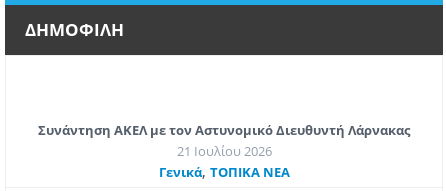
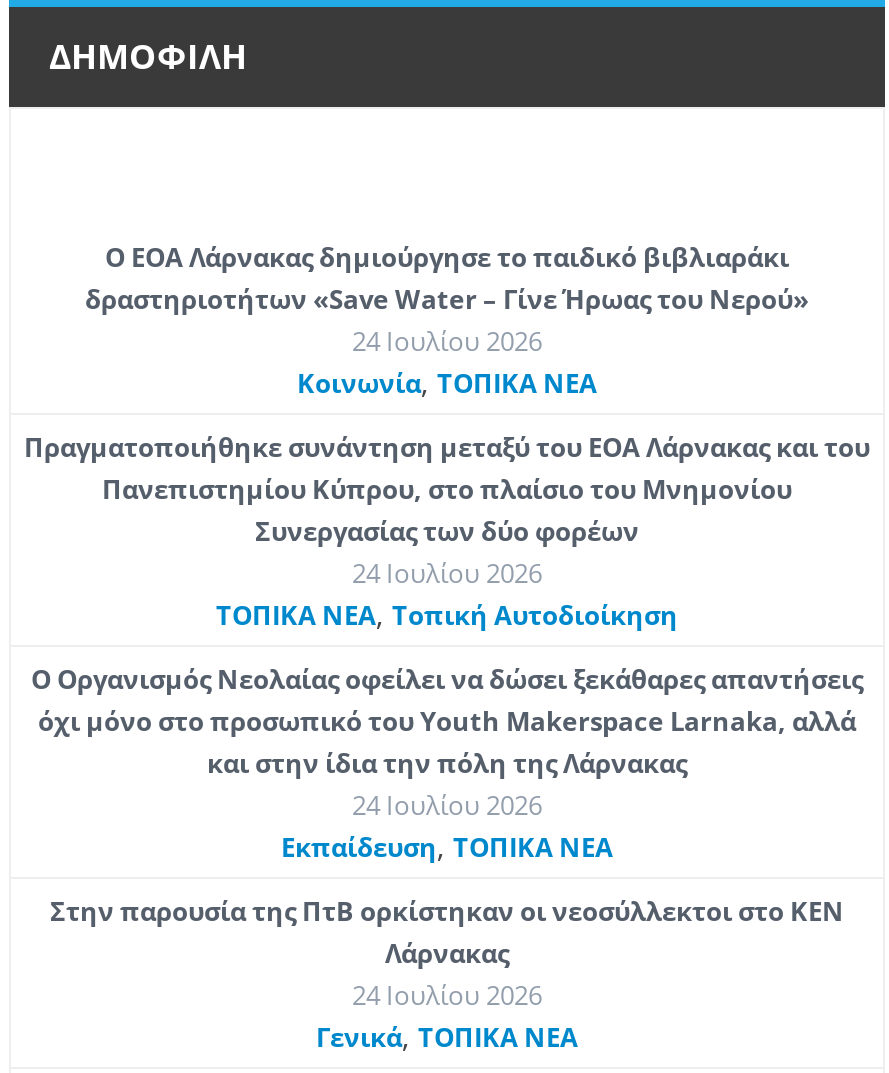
- Συνάντηση ΑΚΕΛ με τον Αστυνομικό Διευθυντή Λάρνακας
- 21 Ιουλίου 2026
+ Ο ΕΟΑ Λάρνακας δημιούργησε το παιδικό βιβλιαράκι
+ δραστηριοτήτων «Save Water – Γίνε Ήρωας του Νερού»
+ 24 Ιουλίου 2026
+ Κοινωνία, ΤΟΠΙΚΑ ΝΕΑ
+ Πραγματοποιήθηκε συνάντηση μεταξύ του ΕΟΑ Λάρνακας και του
+ Πανεπιστημίου Κύπρου, στο πλαίσιο του Μνημονίου
+ Συνεργασίας των δύο φορέων
+ 24 Ιουλίου 2026
+ ΤΟΠΙΚΑ ΝΕΑ, Τοπική Αυτοδιοίκηση
+ Ο Οργανισμός Νεολαίας οφείλει να δώσει ξεκάθαρες απαντήσεις
+ όχι μόνο στο προσωπικό του Youth Makerspace Larnaka, αλλά
+ και στην ίδια την πόλη της Λάρνακας
+ 24 Ιουλίου 2026
+ Εκπαίδευση, ΤΟΠΙΚΑ ΝΕΑ
+ Στην παρουσία της ΠτΒ ορκίστηκαν οι νεοσύλλεκτοι στο ΚΕΝ
+ Λάρνακας
+ 24 Ιουλίου 2026
